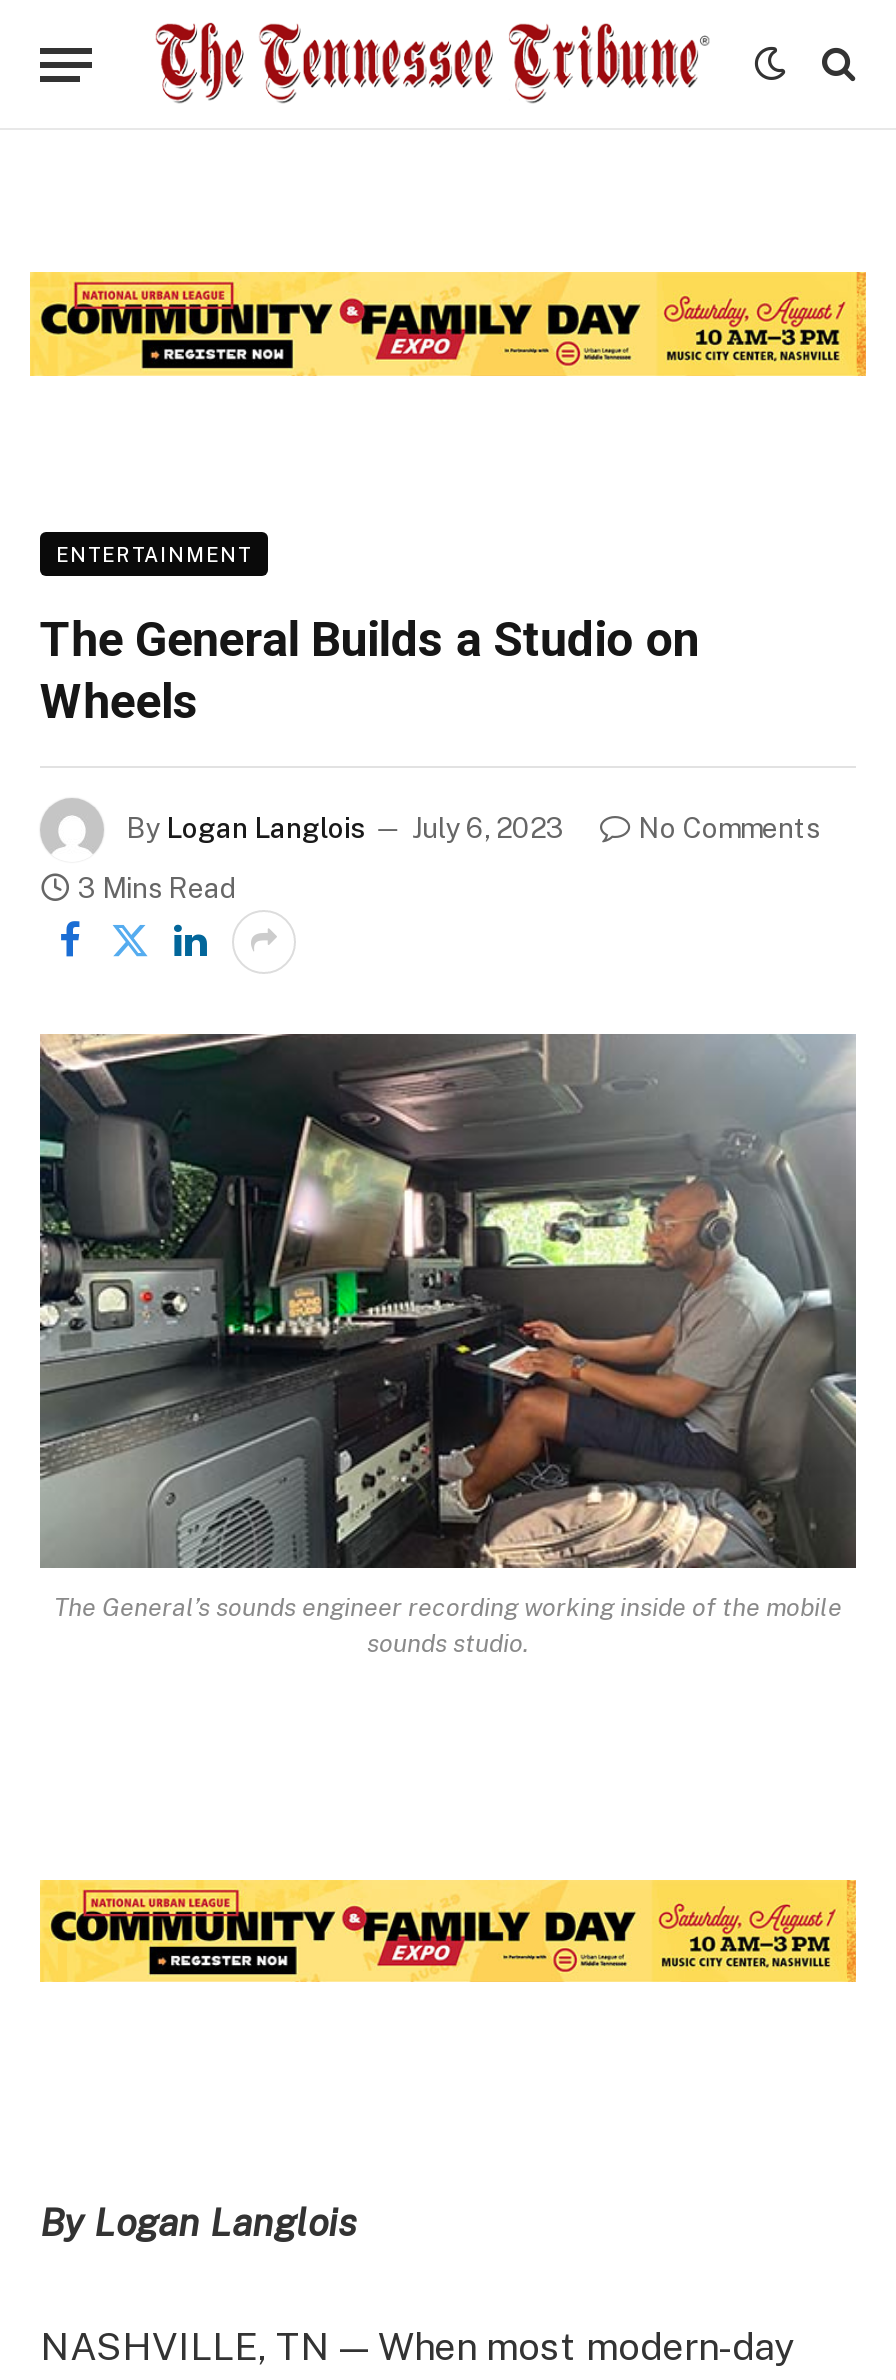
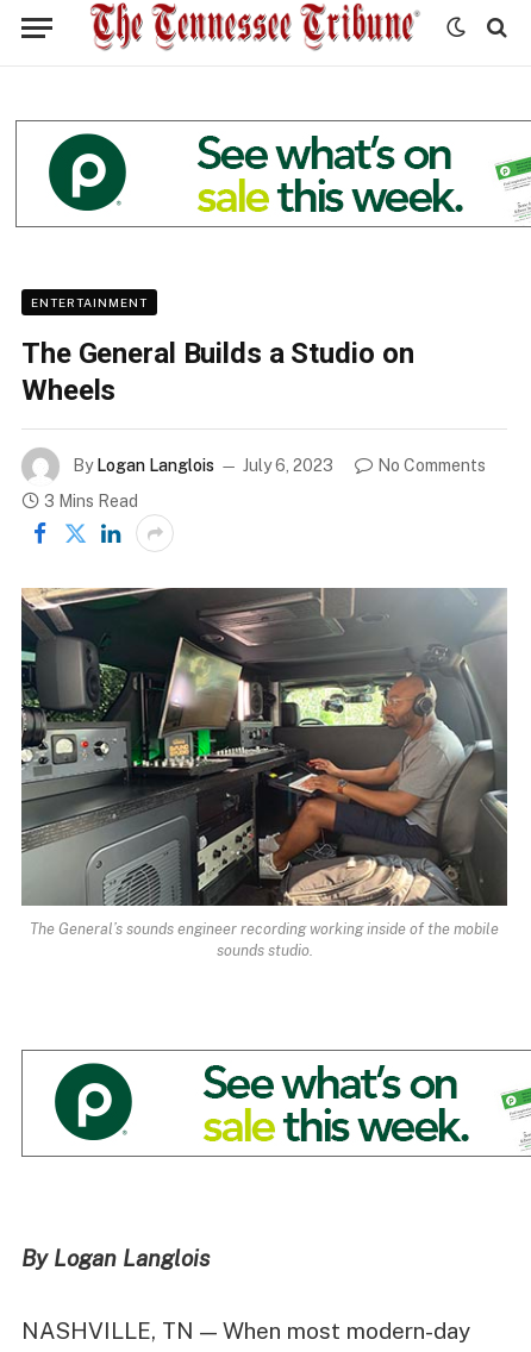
- [image]
+ [image]

- [image]
+ [image]
